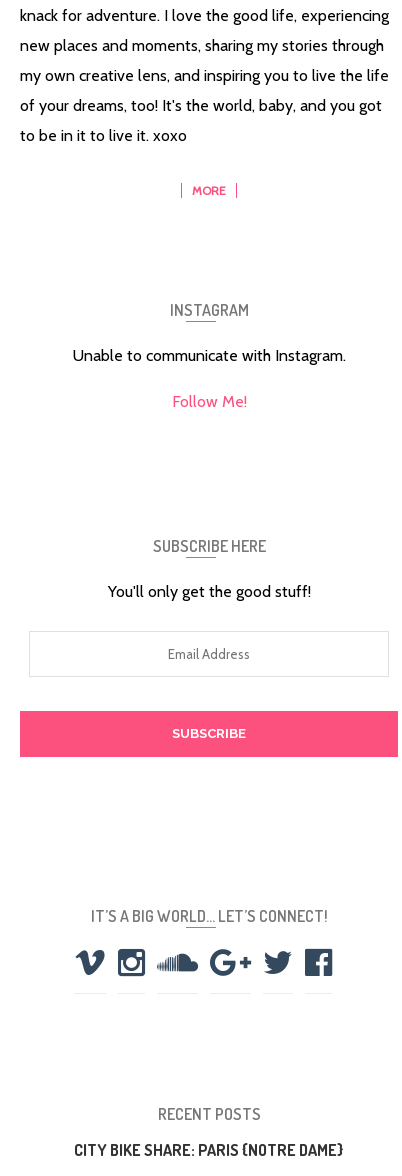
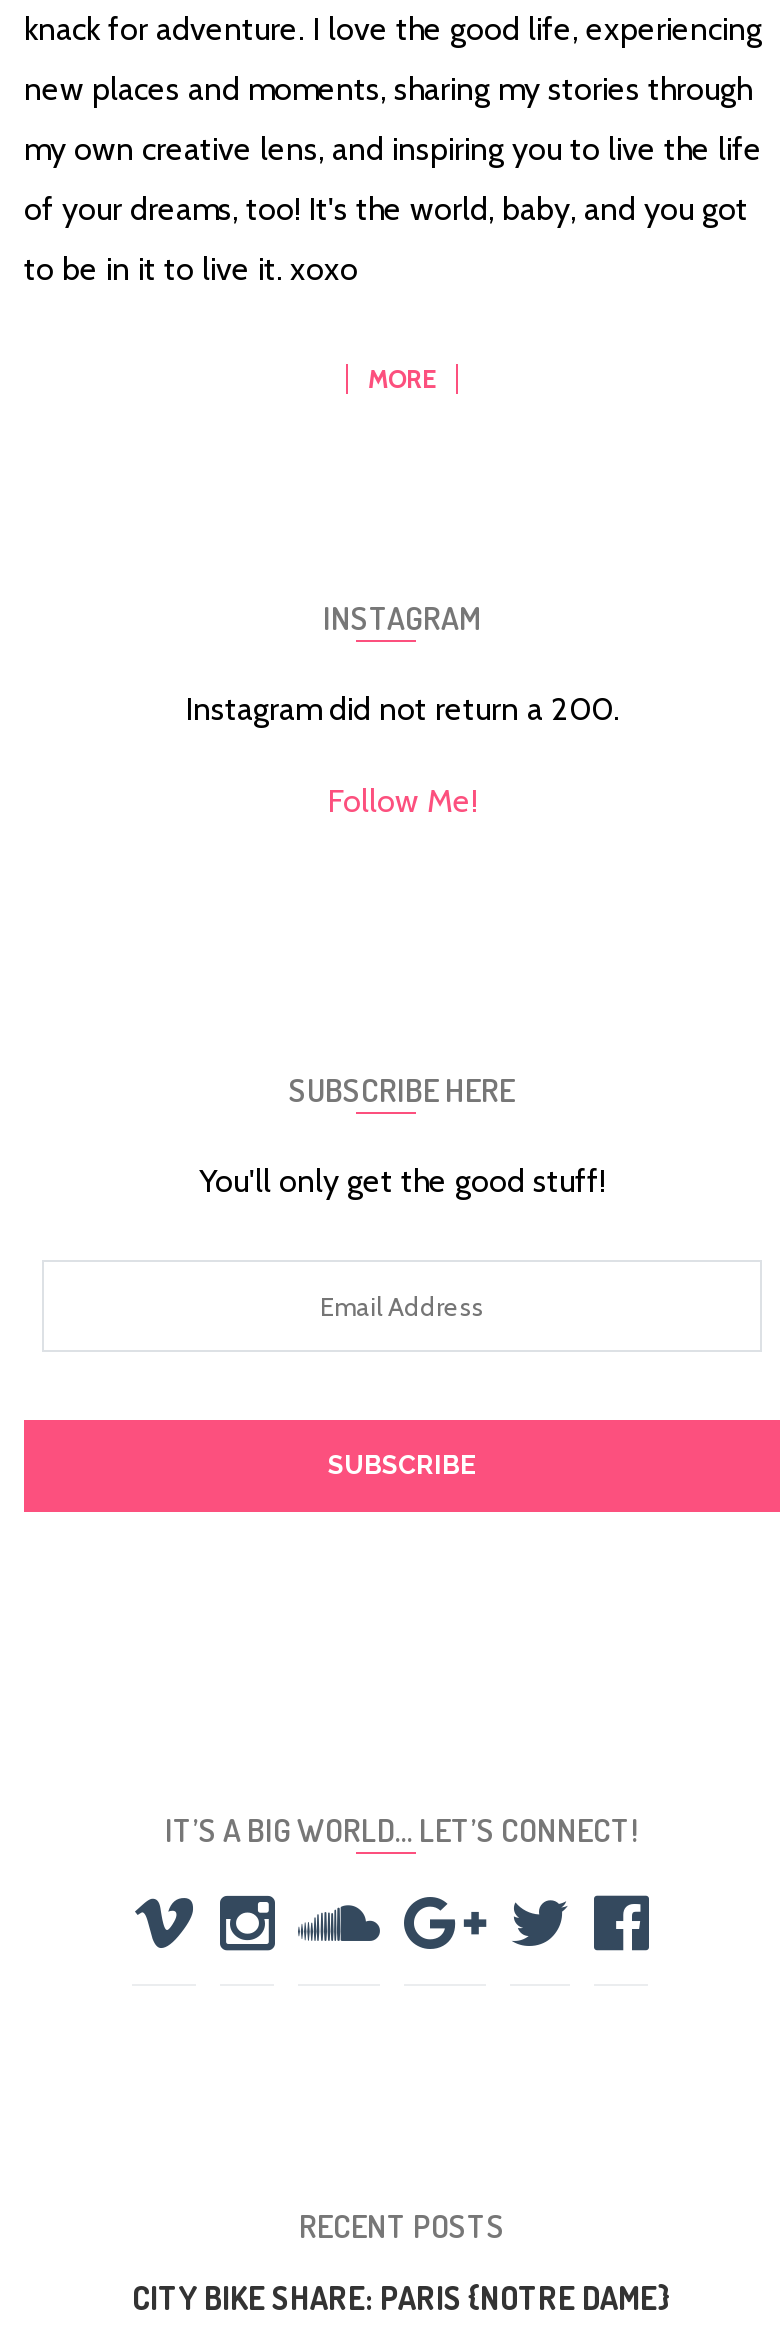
- Unable to communicate with Instagram.
+ Instagram did not return a 200.
